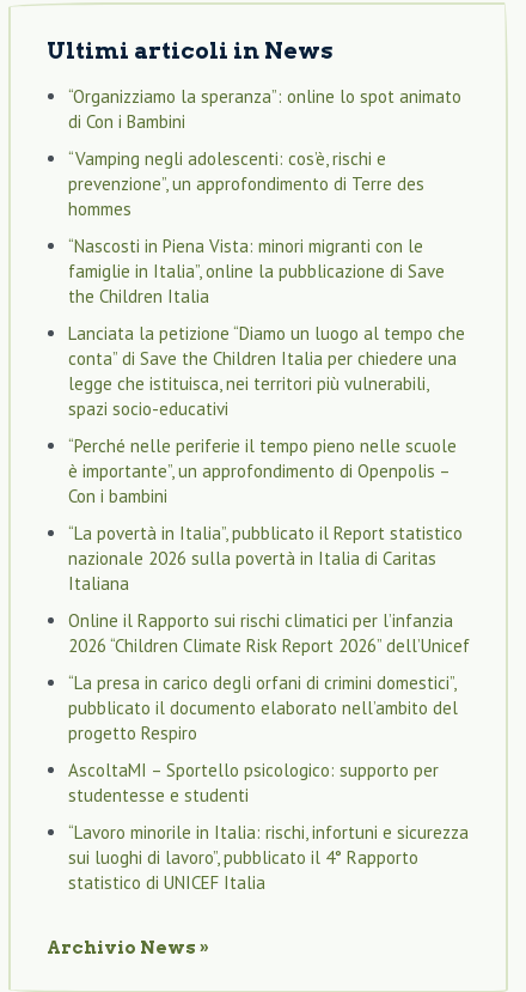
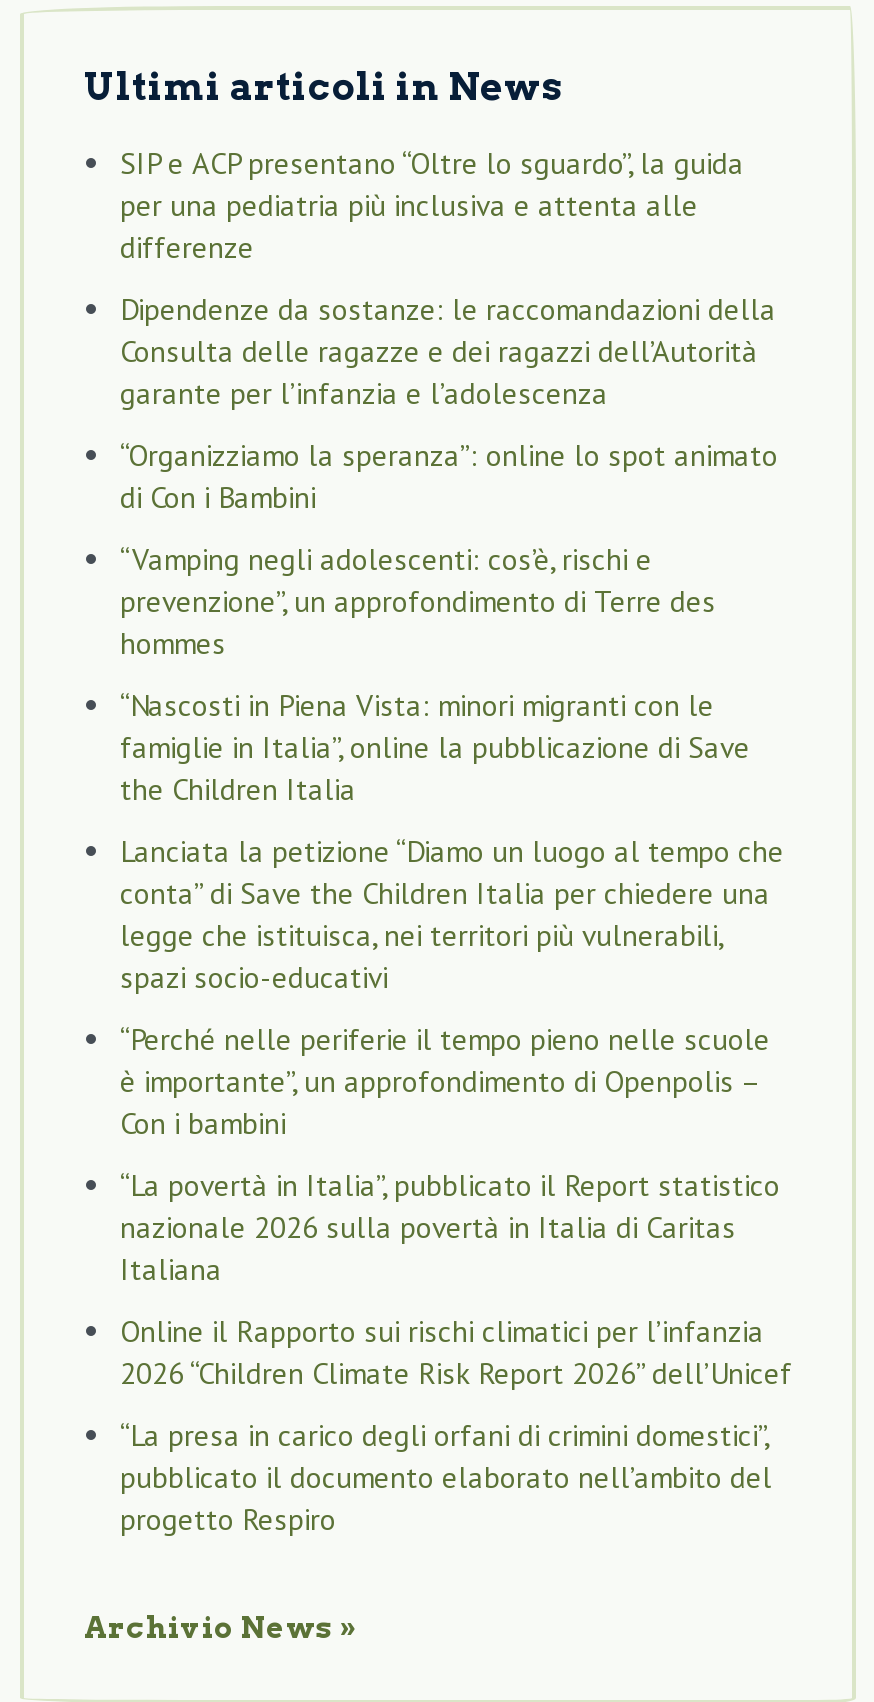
+ SIP e ACP presentano “Oltre lo sguardo”, la guida
+ per una pediatria più inclusiva e attenta alle
+ differenze
+ Dipendenze da sostanze: le raccomandazioni della
+ Consulta delle ragazze e dei ragazzi dell’Autorità
+ garante per l’infanzia e l’adolescenza

moved down: “Organizziamo la speranza”: online lo spot animato | di Con i Bambini | “Vamping negli adolescenti: cos’è, rischi e | ... | pubblicato il documento elaborato nell’ambito del | progetto Respiro

- AscoltaMI – Sportello psicologico: supporto per
- studentesse e studenti
- “Lavoro minorile in Italia: rischi, infortuni e sicurezza
- sui luoghi di lavoro”, pubblicato il 4° Rapporto
- statistico di UNICEF Italia
